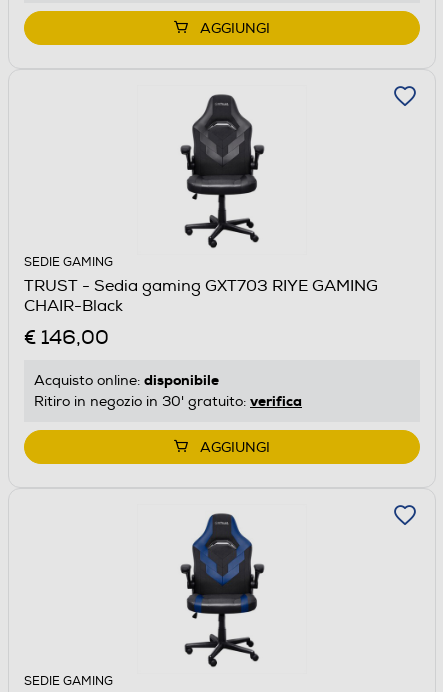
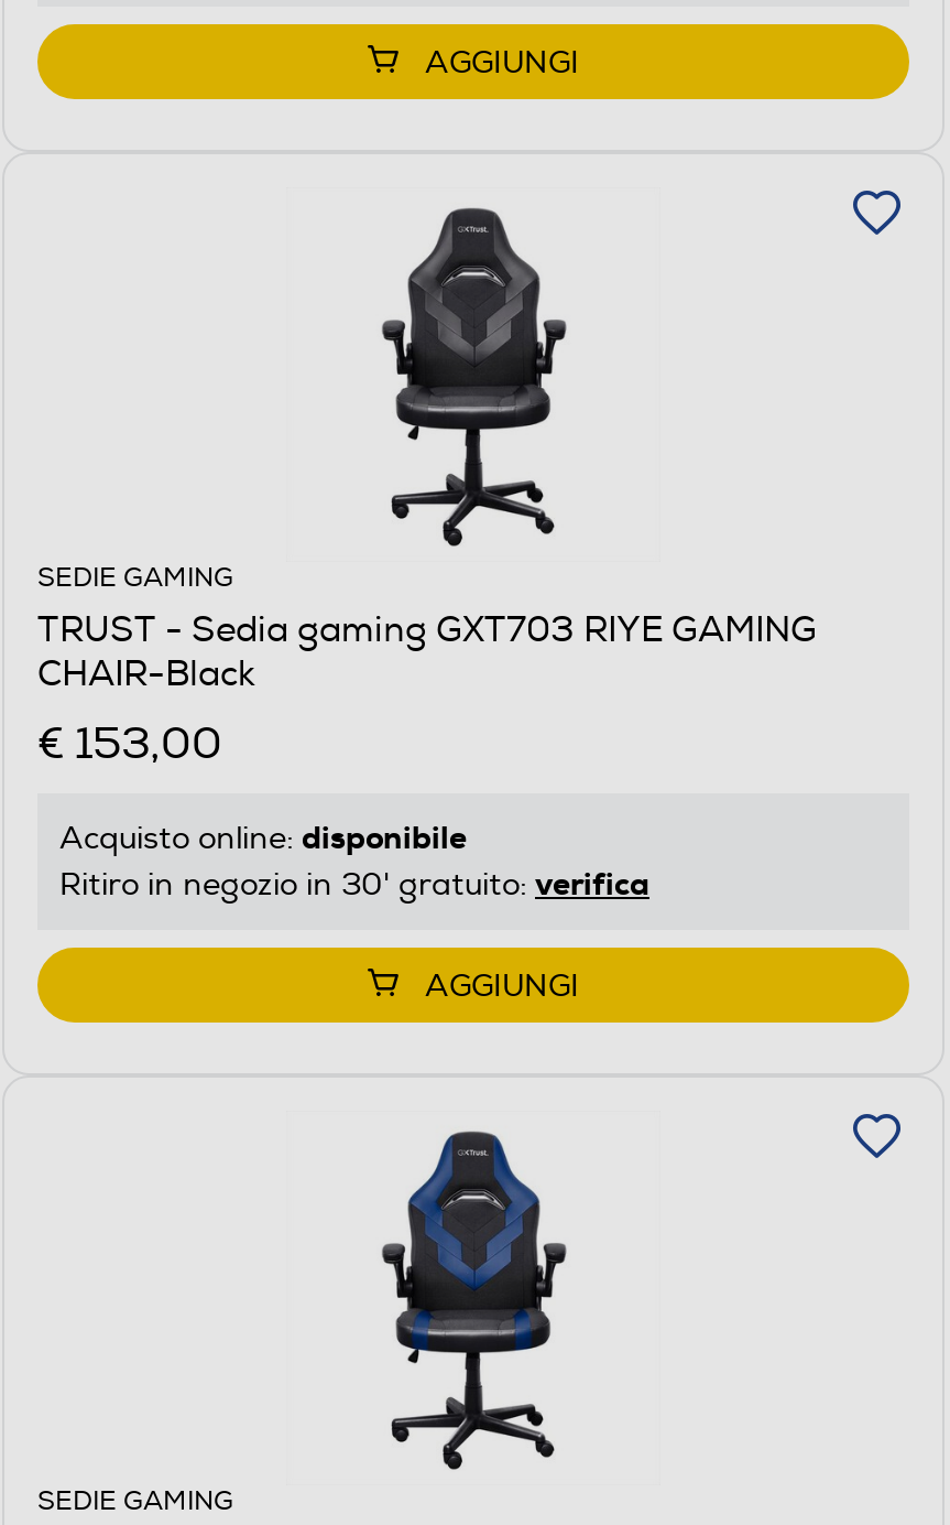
- € 146,00
+ € 153,00
